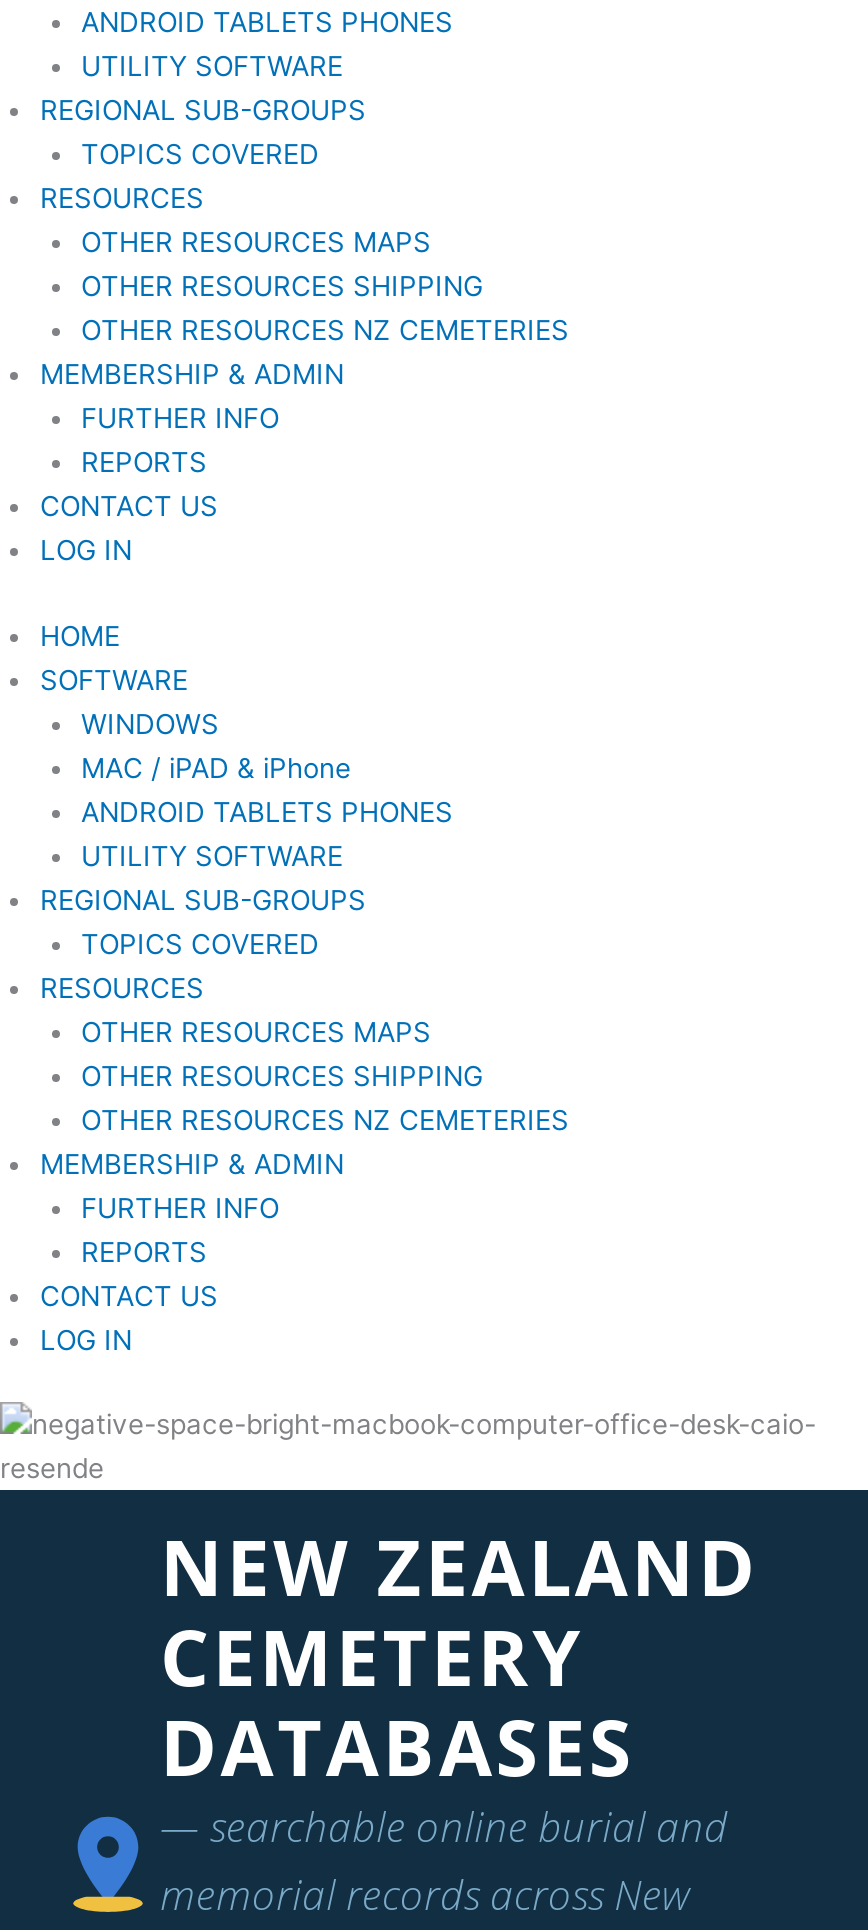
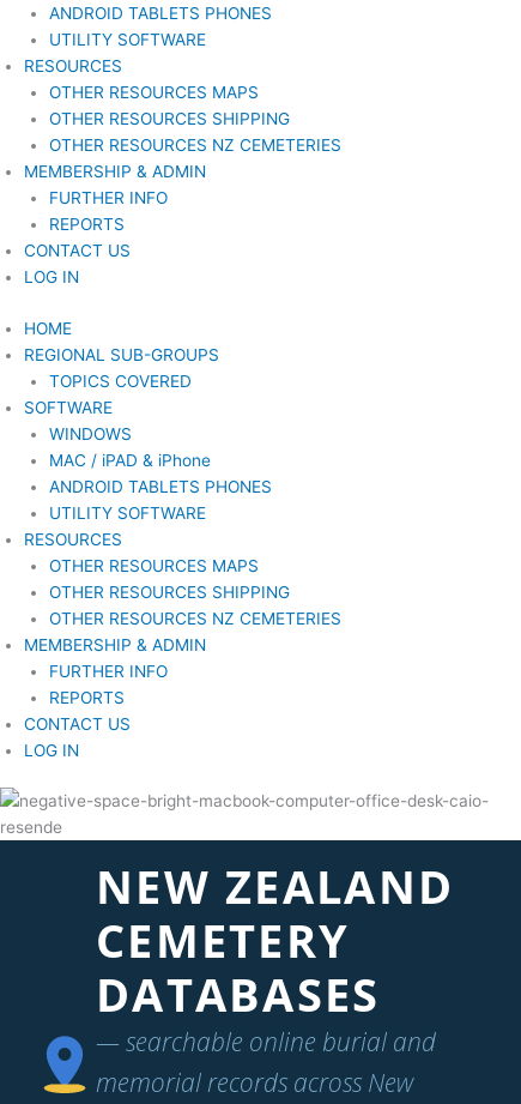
- REGIONAL SUB-GROUPS
- TOPICS COVERED

+ REGIONAL SUB-GROUPS
+ TOPICS COVERED

- REGIONAL SUB-GROUPS
- TOPICS COVERED
